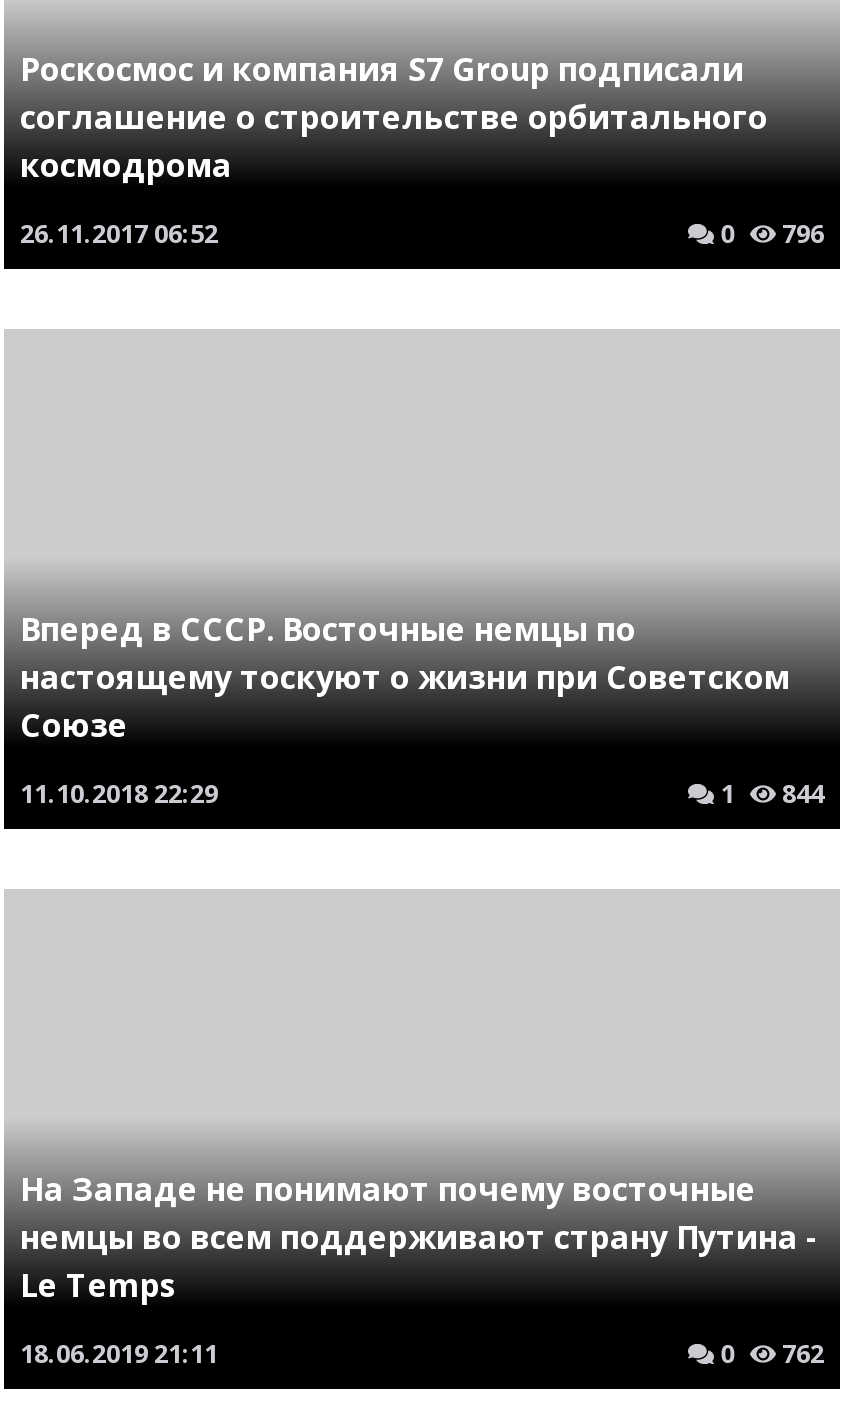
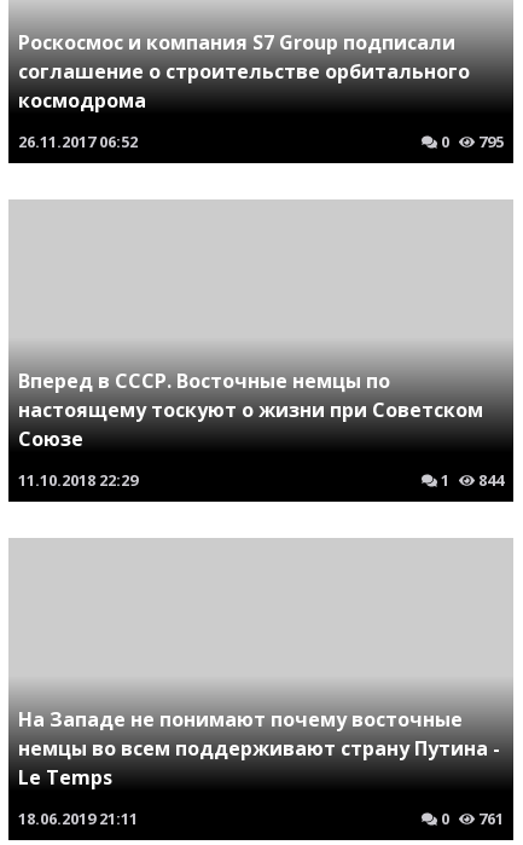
- 0 796
+ 0 795

- 0 762
+ 0 761
